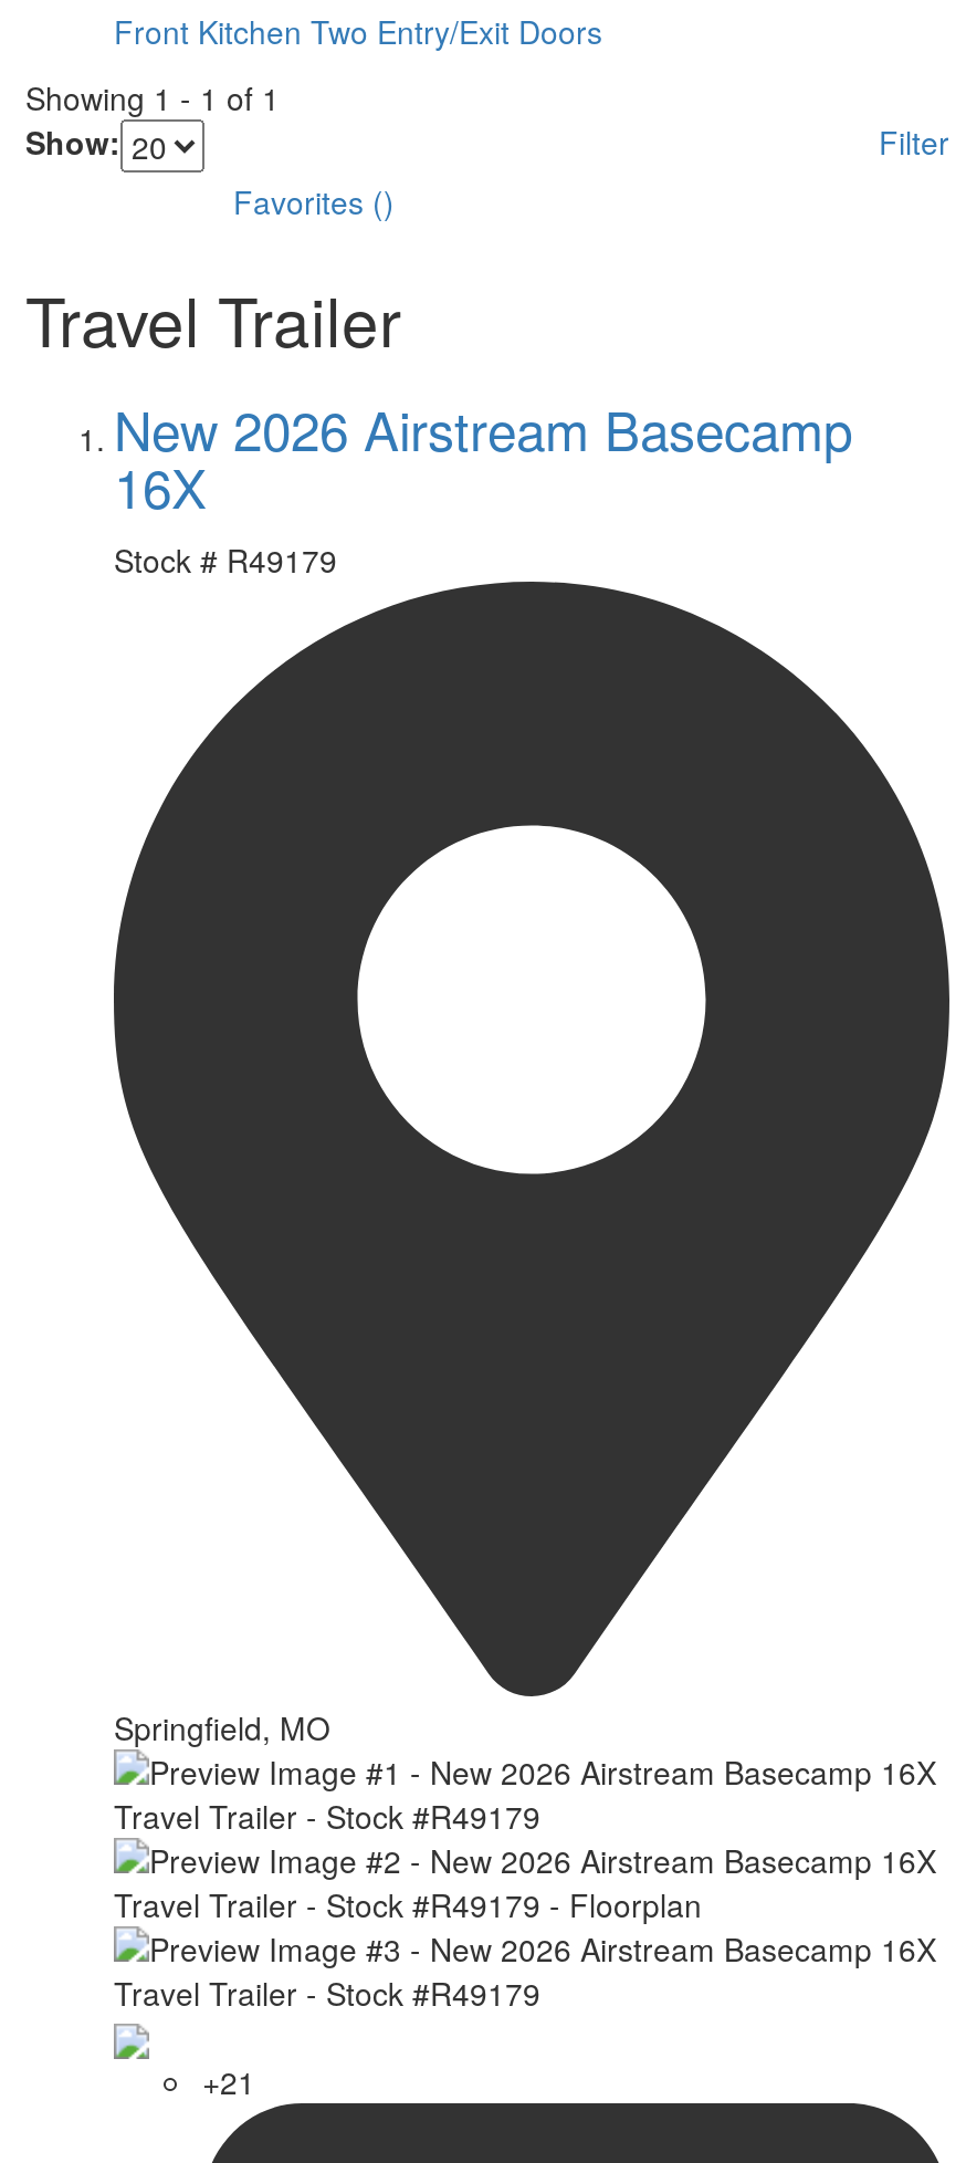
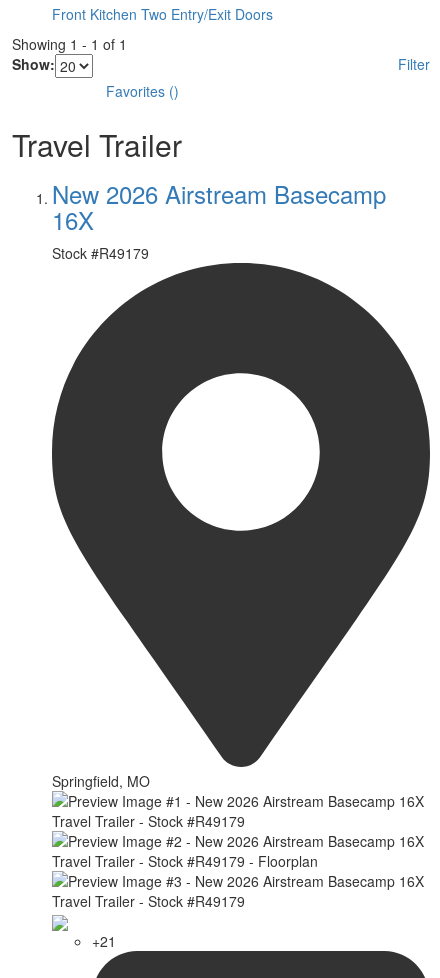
- Stock # R49179
+ Stock #R49179
